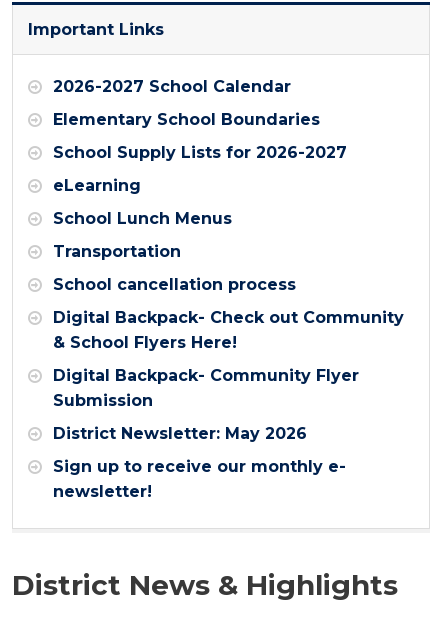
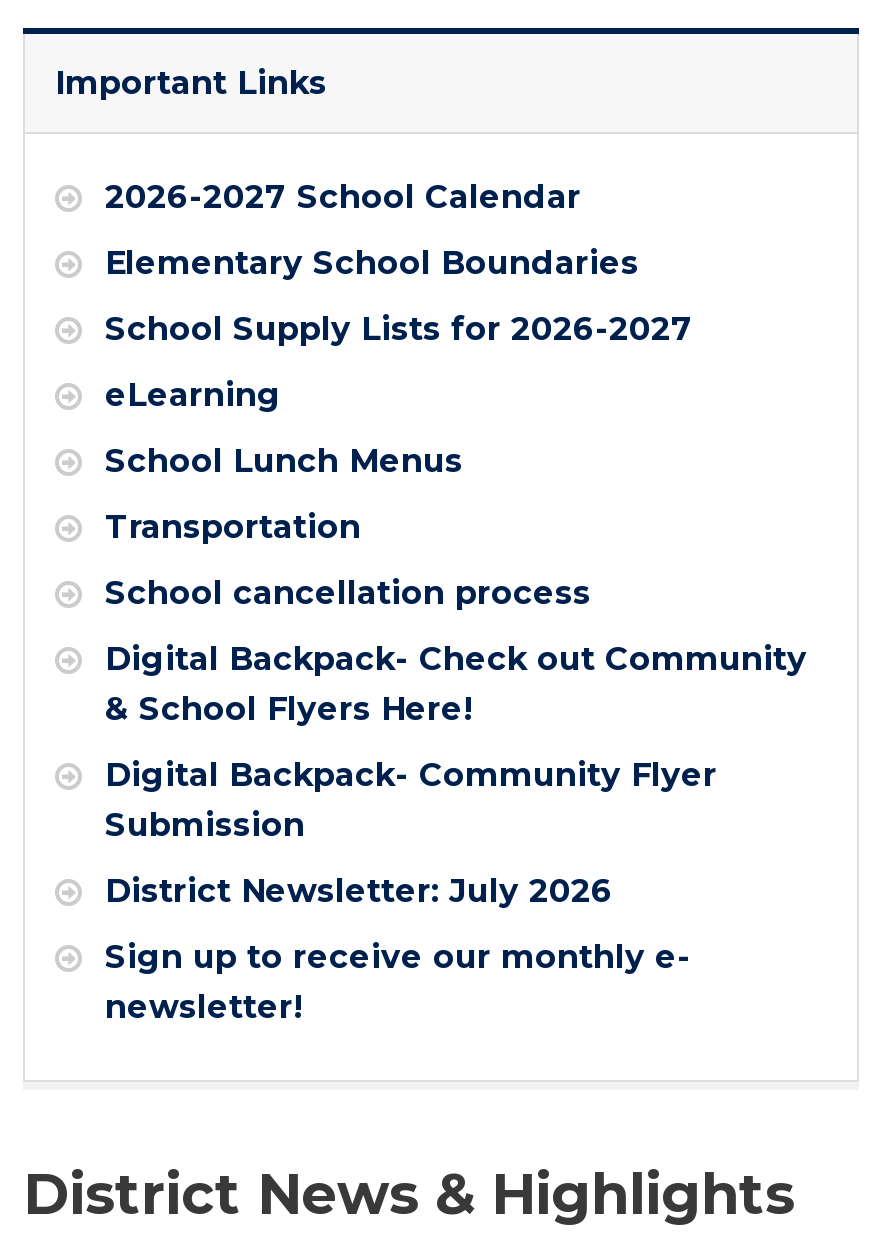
- District Newsletter: May 2026
+ District Newsletter: July 2026
